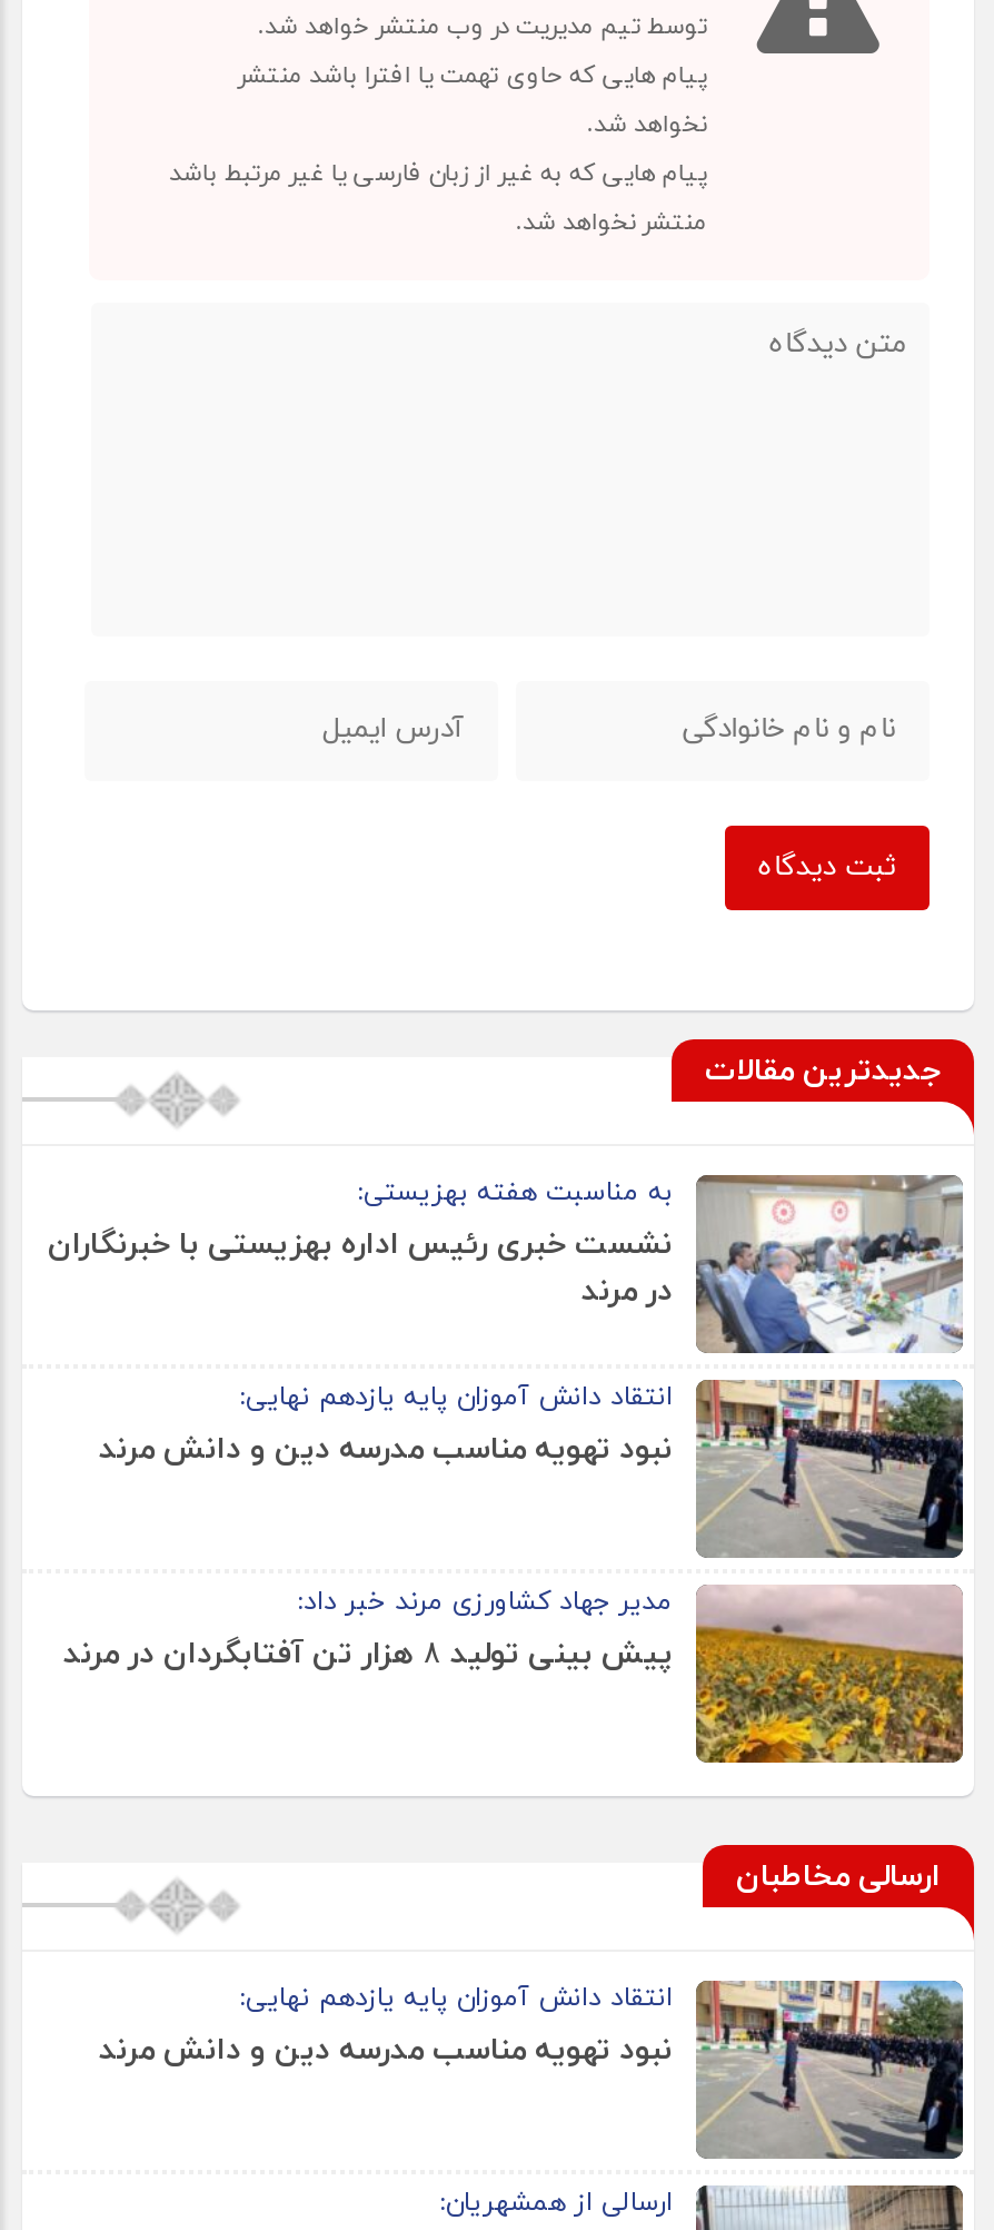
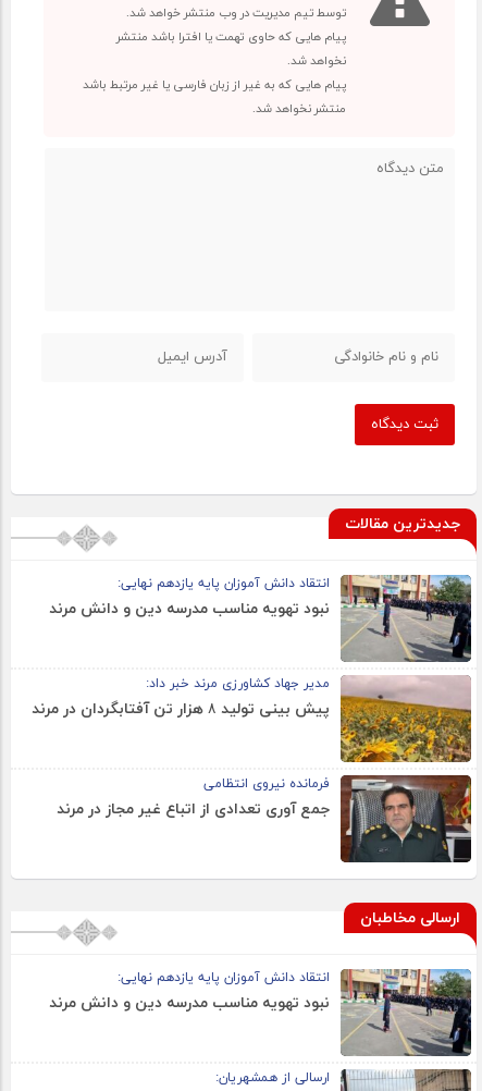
- [image]
- به مناسبت هفته بهزیستی:
- نشست خبری رئیس اداره بهزیستی با خبرنگاران
- در مرند

moved up: انتقاد دانش آموزان پایه یازدهم نهایی: | نبود تهویه مناسب مدرسه دین و دانش مرند | مدیر جهاد کشاورزی مرند خبر داد:

+ [image]
+ فرمانده نیروی انتظامی
+ جمع آوری تعدادی از اتباع غیر مجاز در مرند
